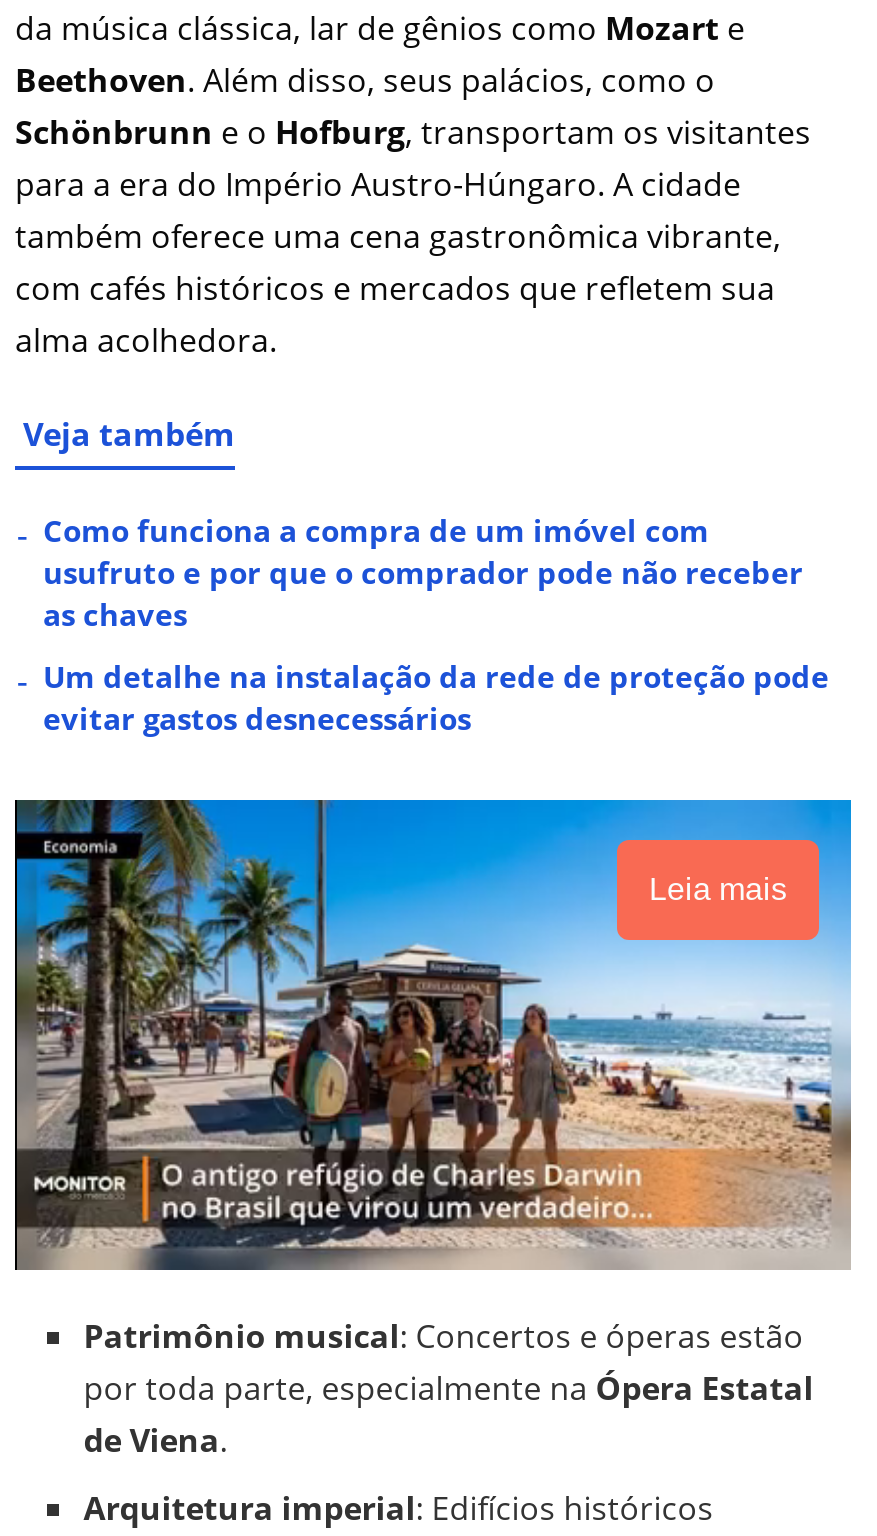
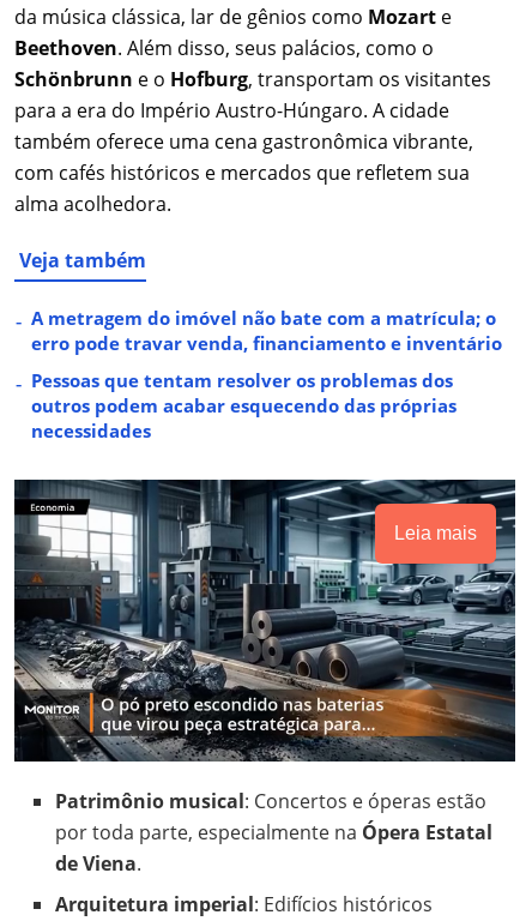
- Como funciona a compra de um imóvel com
- usufruto e por que o comprador pode não receber
- as chaves
+ A metragem do imóvel não bate com a matrícula; o
+ erro pode travar venda, financiamento e inventário

- Um detalhe na instalação da rede de proteção pode
- evitar gastos desnecessários
+ Pessoas que tentam resolver os problemas dos
+ outros podem acabar esquecendo das próprias
+ necessidades

- [image]
+ [image]
